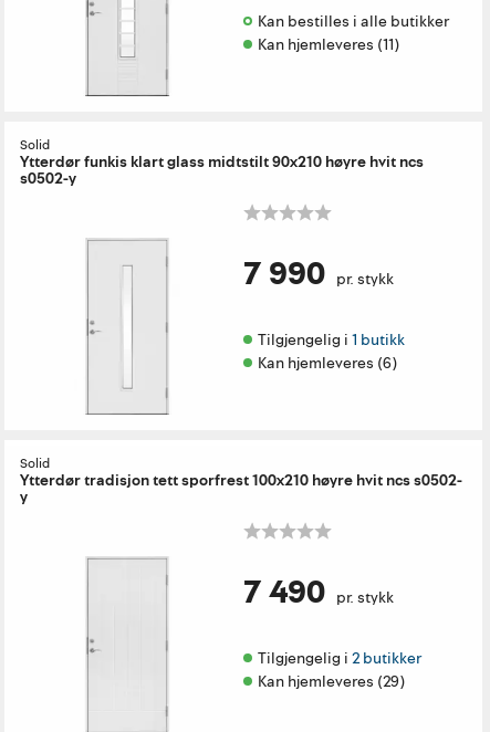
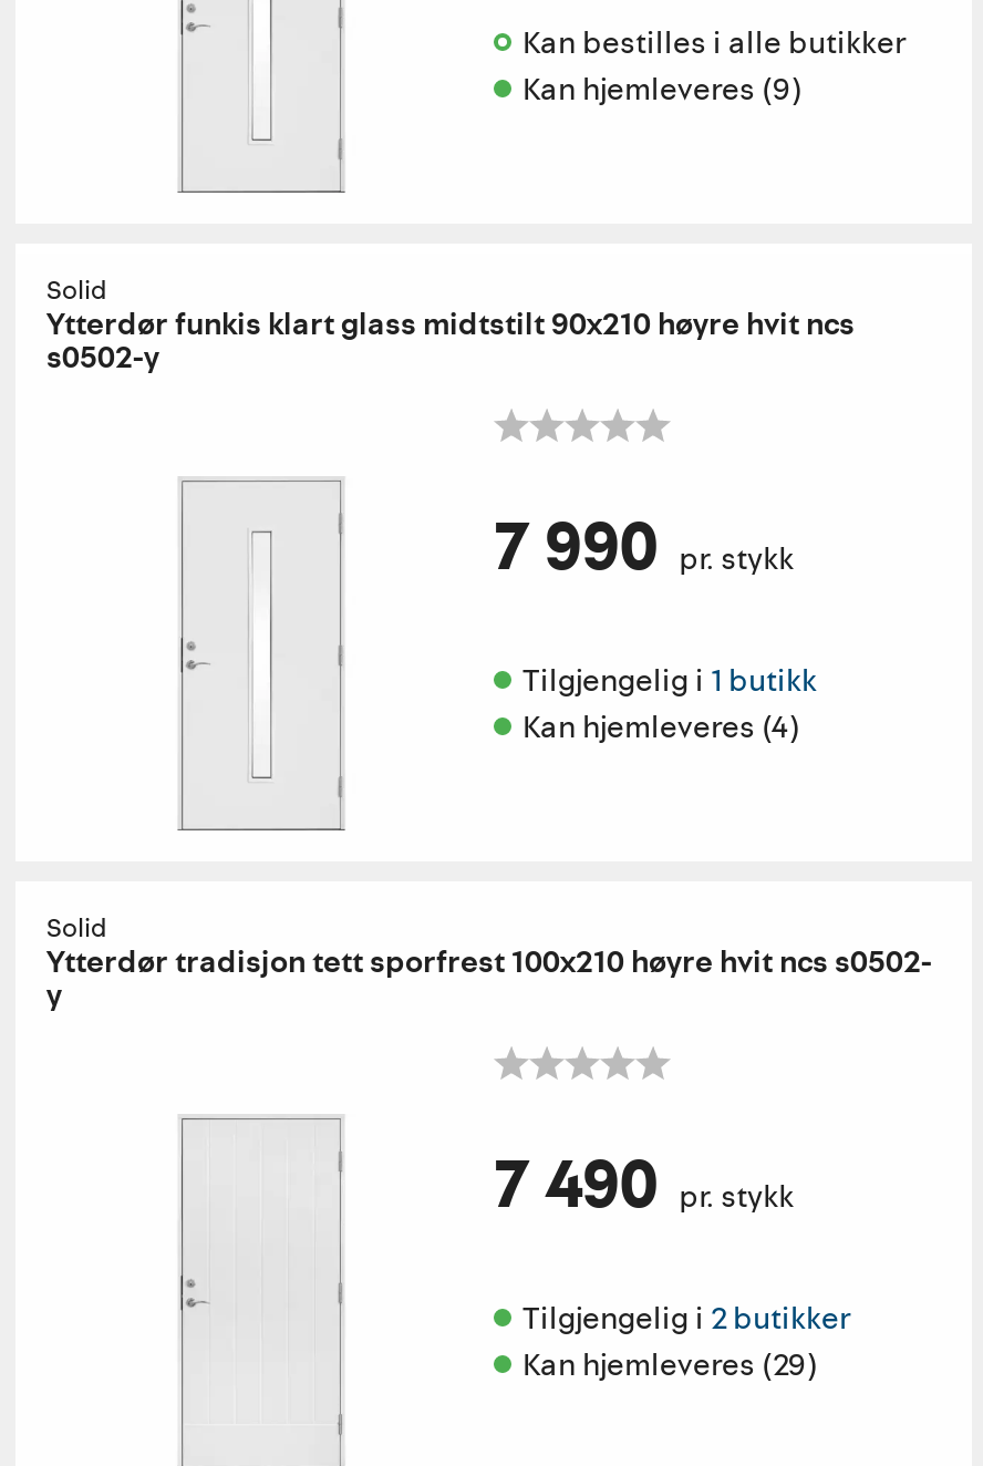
- Kan hjemleveres (11)
+ Kan hjemleveres (9)

- Kan hjemleveres (6)
+ Kan hjemleveres (4)
